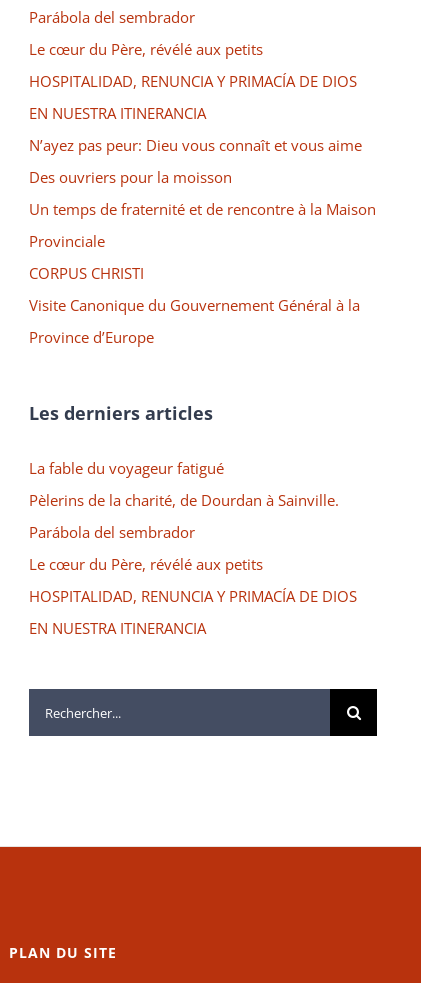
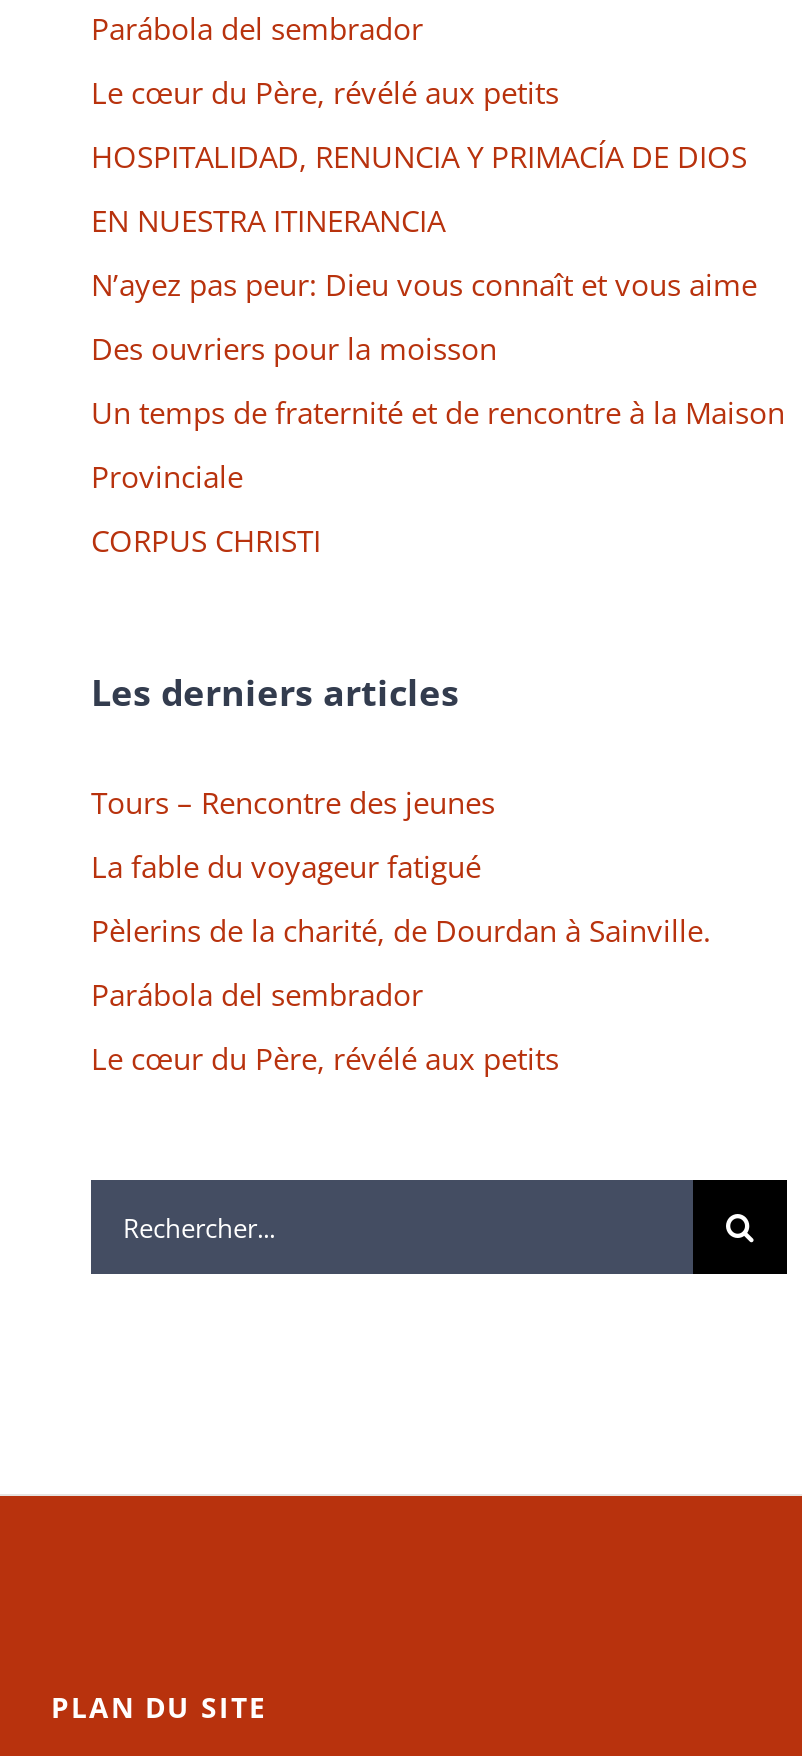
- Visite Canonique du Gouvernement Général à la
- Province d’Europe

+ Tours – Rencontre des jeunes

- HOSPITALIDAD, RENUNCIA Y PRIMACÍA DE DIOS
- EN NUESTRA ITINERANCIA
